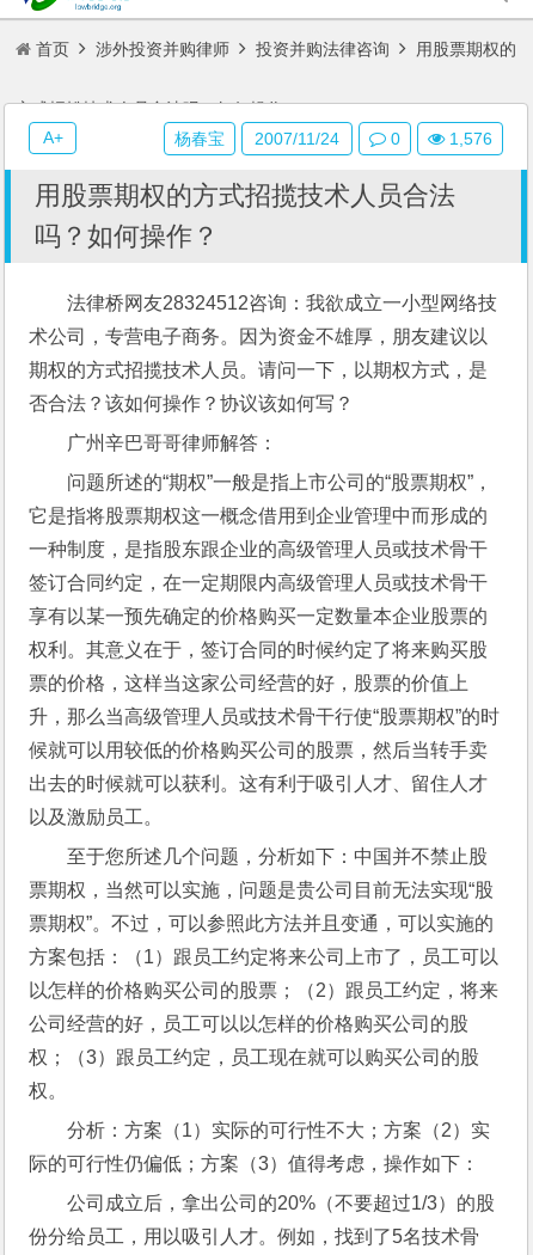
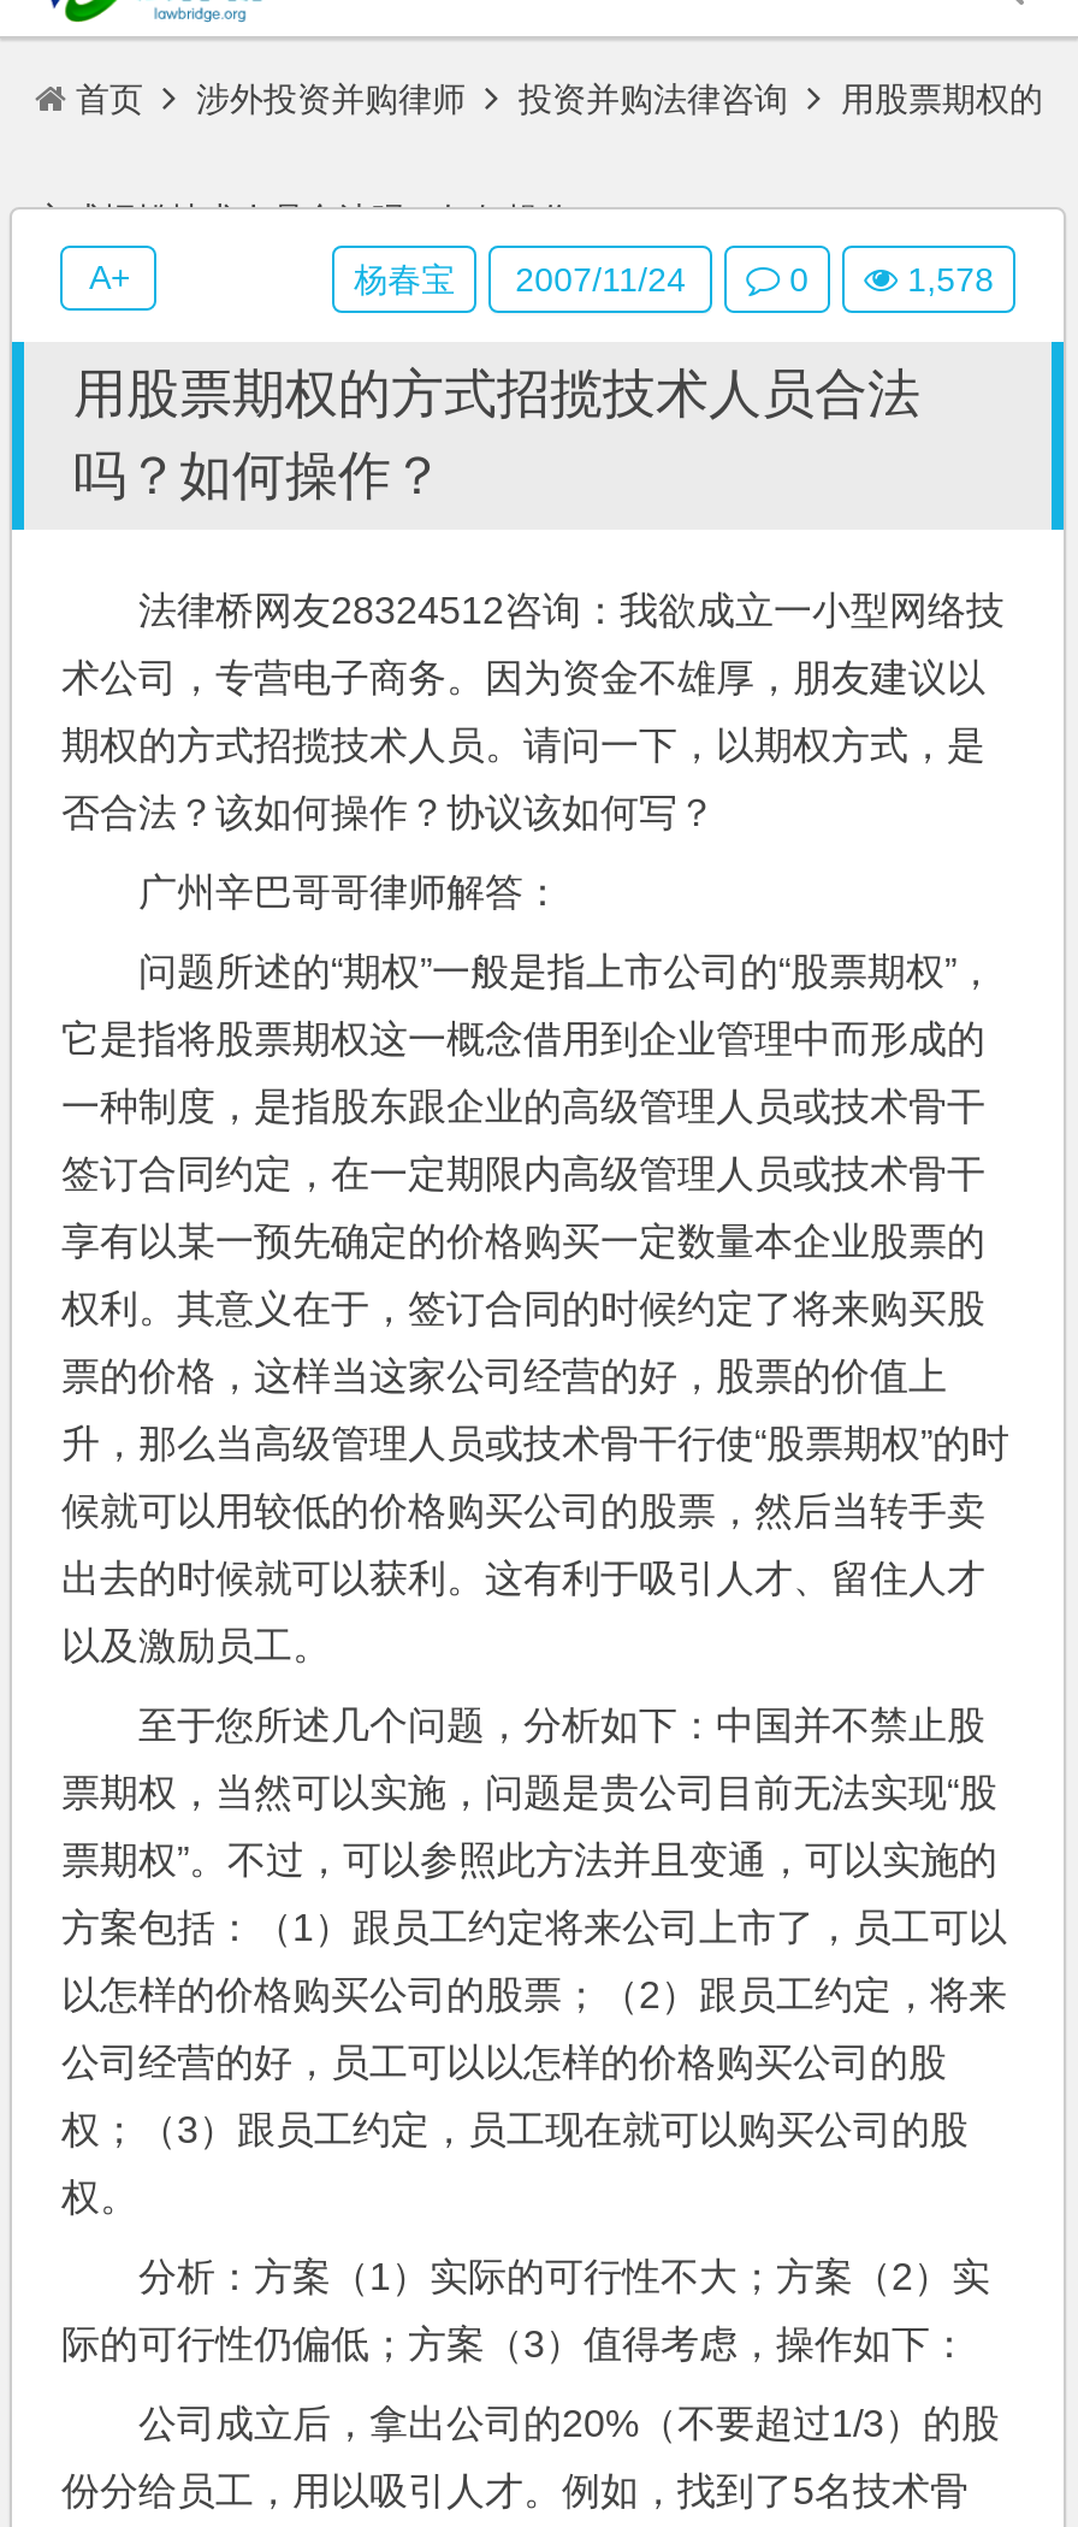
- 1,576
+ 1,578
